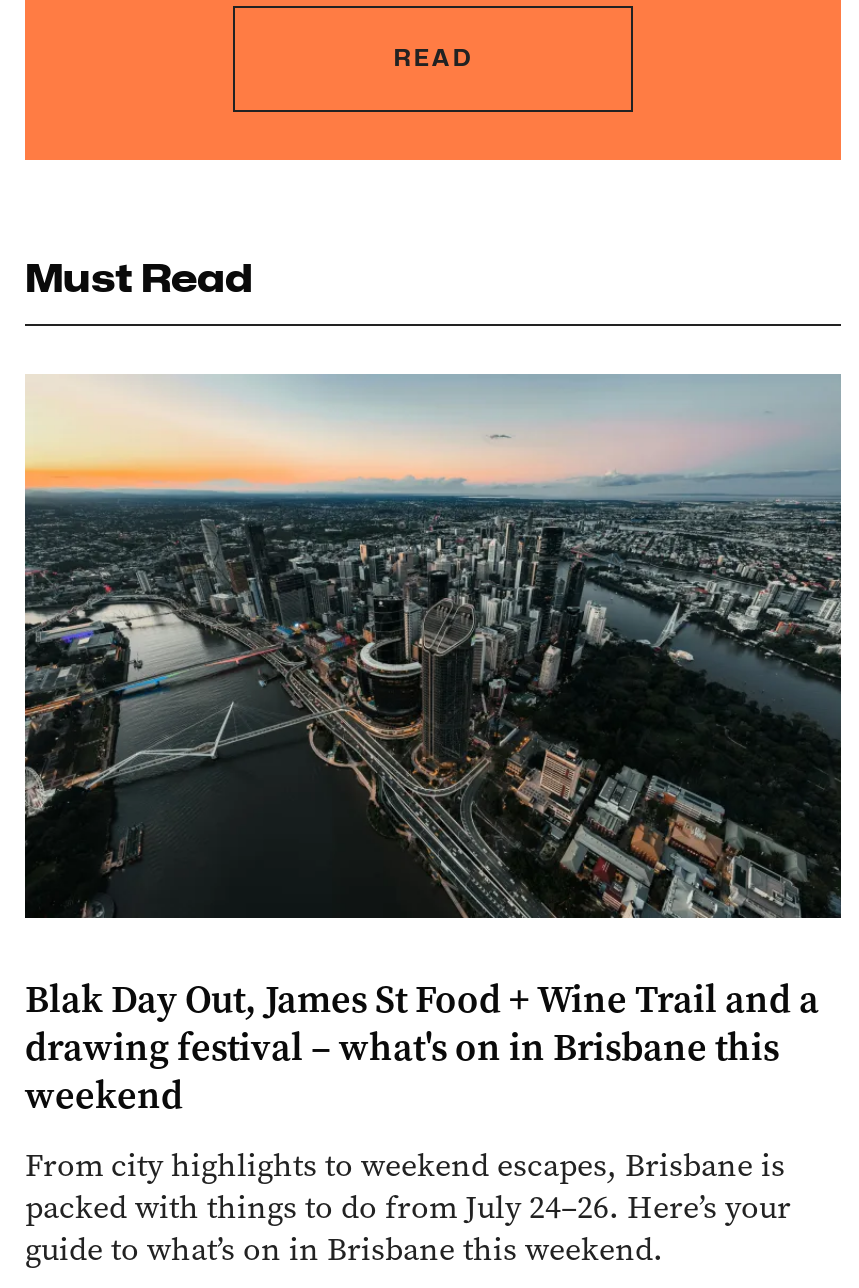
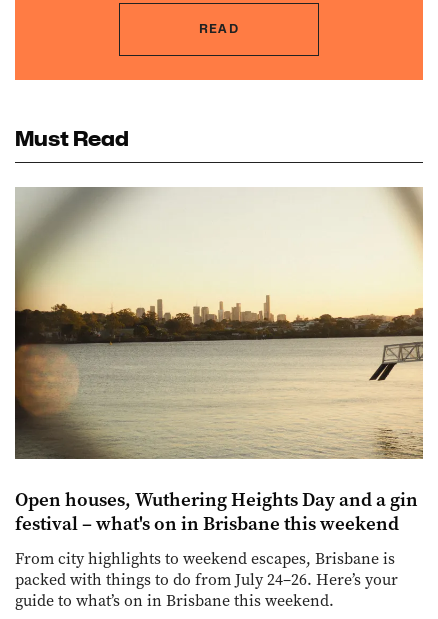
- [image]
- Blak Day Out, James St Food + Wine Trail and a
- drawing festival – what's on in Brisbane this
- weekend
+ [image]
+ Open houses, Wuthering Heights Day and a gin
+ festival – what's on in Brisbane this weekend
